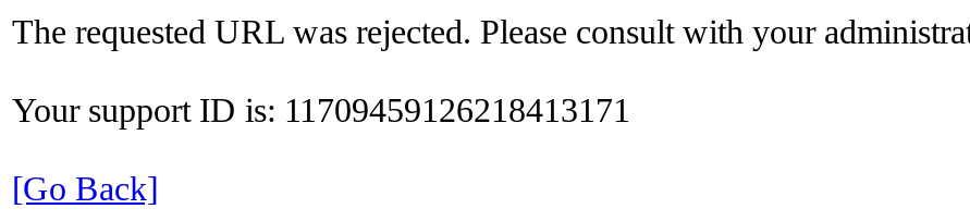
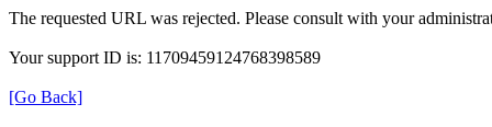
- Your support ID is: 11709459126218413171
+ Your support ID is: 11709459124768398589
